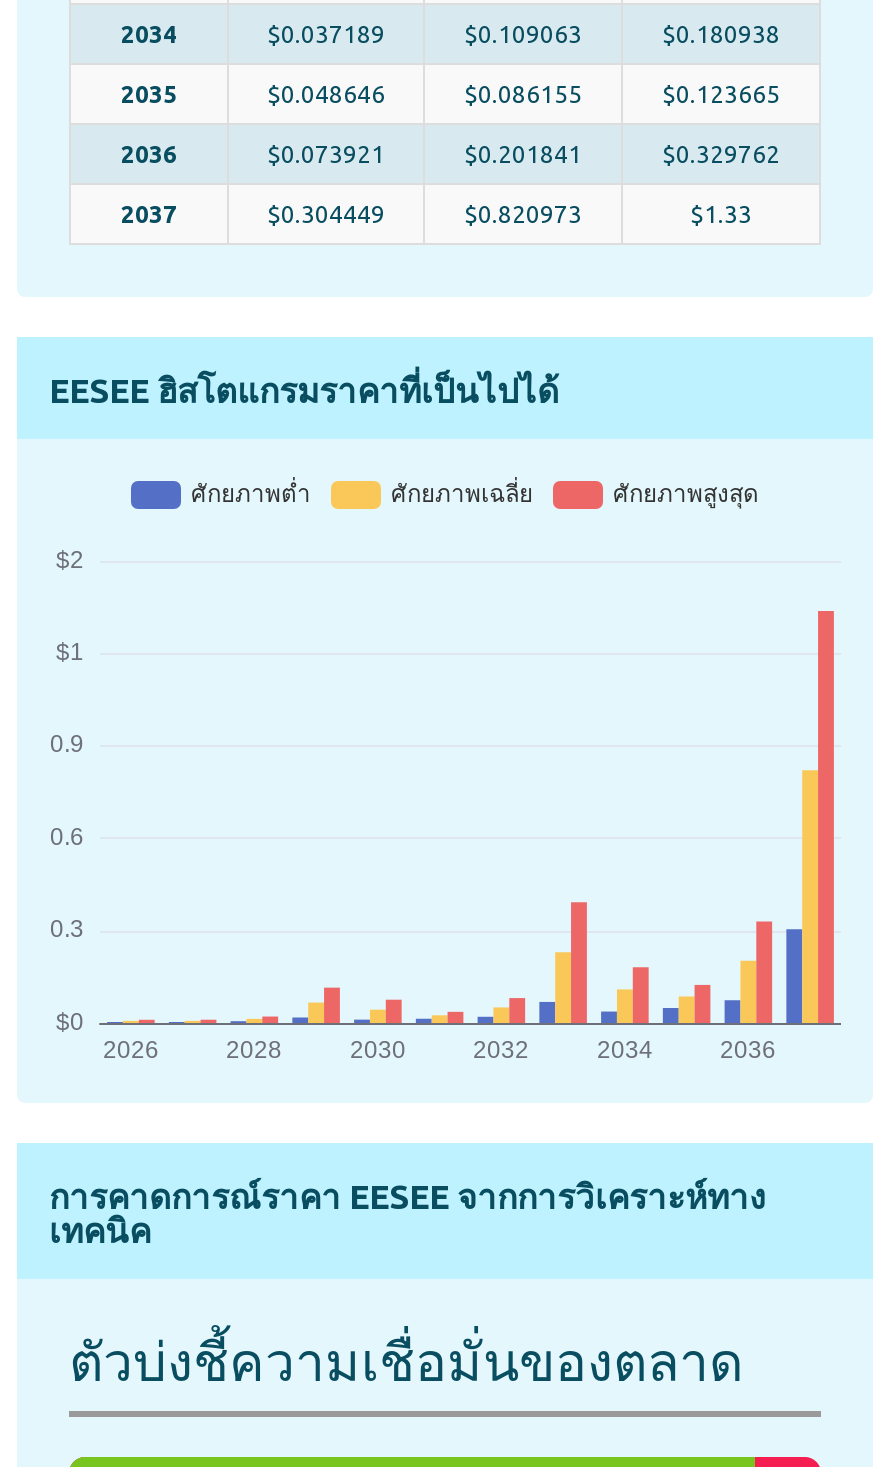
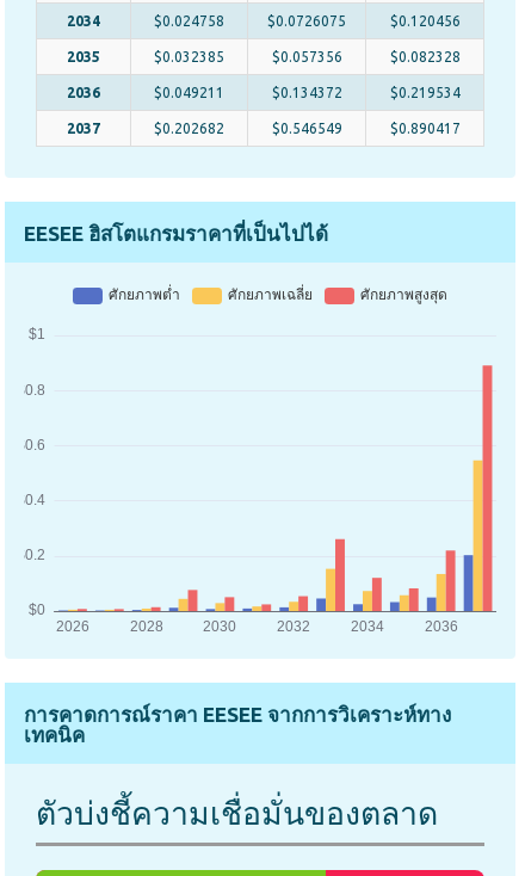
- $0.037189
+ $0.024758

- $0.109063
+ $0.0726075

- $0.180938
+ $0.120456

- $0.048646
+ $0.032385

- $0.086155
+ $0.057356

- $0.123665
+ $0.082328

- $0.073921
+ $0.049211

- $0.201841
+ $0.134372

- $0.329762
+ $0.219534

- $0.304449
+ $0.202682

- $0.820973
+ $0.546549

- $1.33
+ $0.890417
